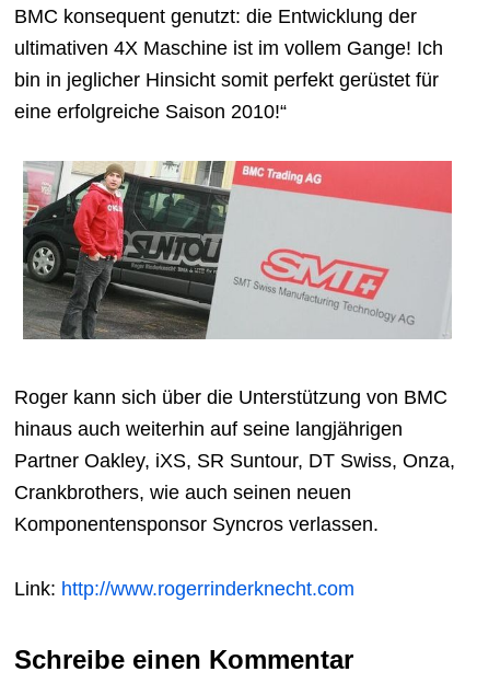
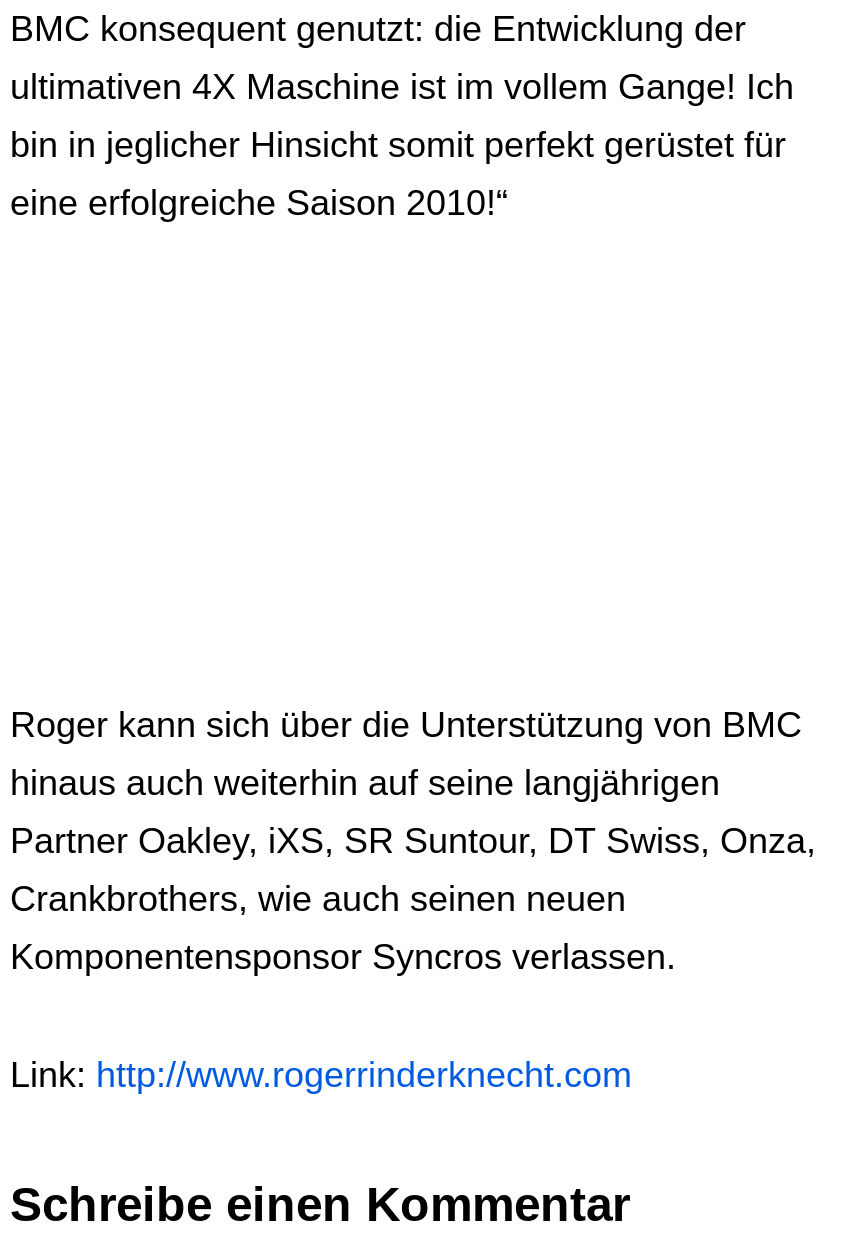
- [image]
